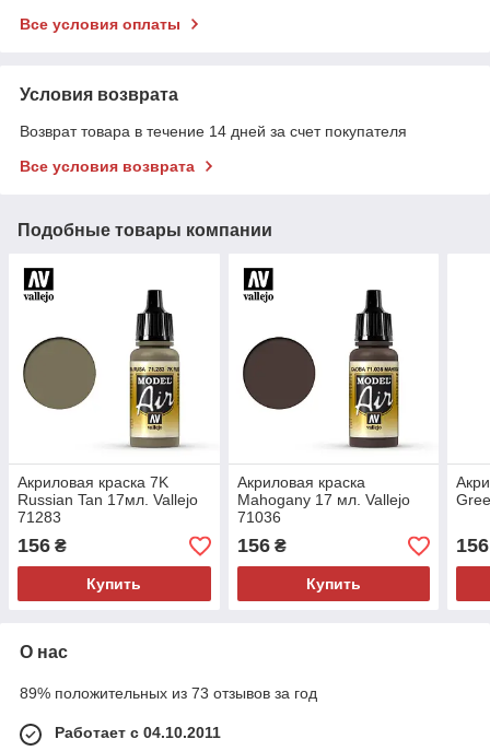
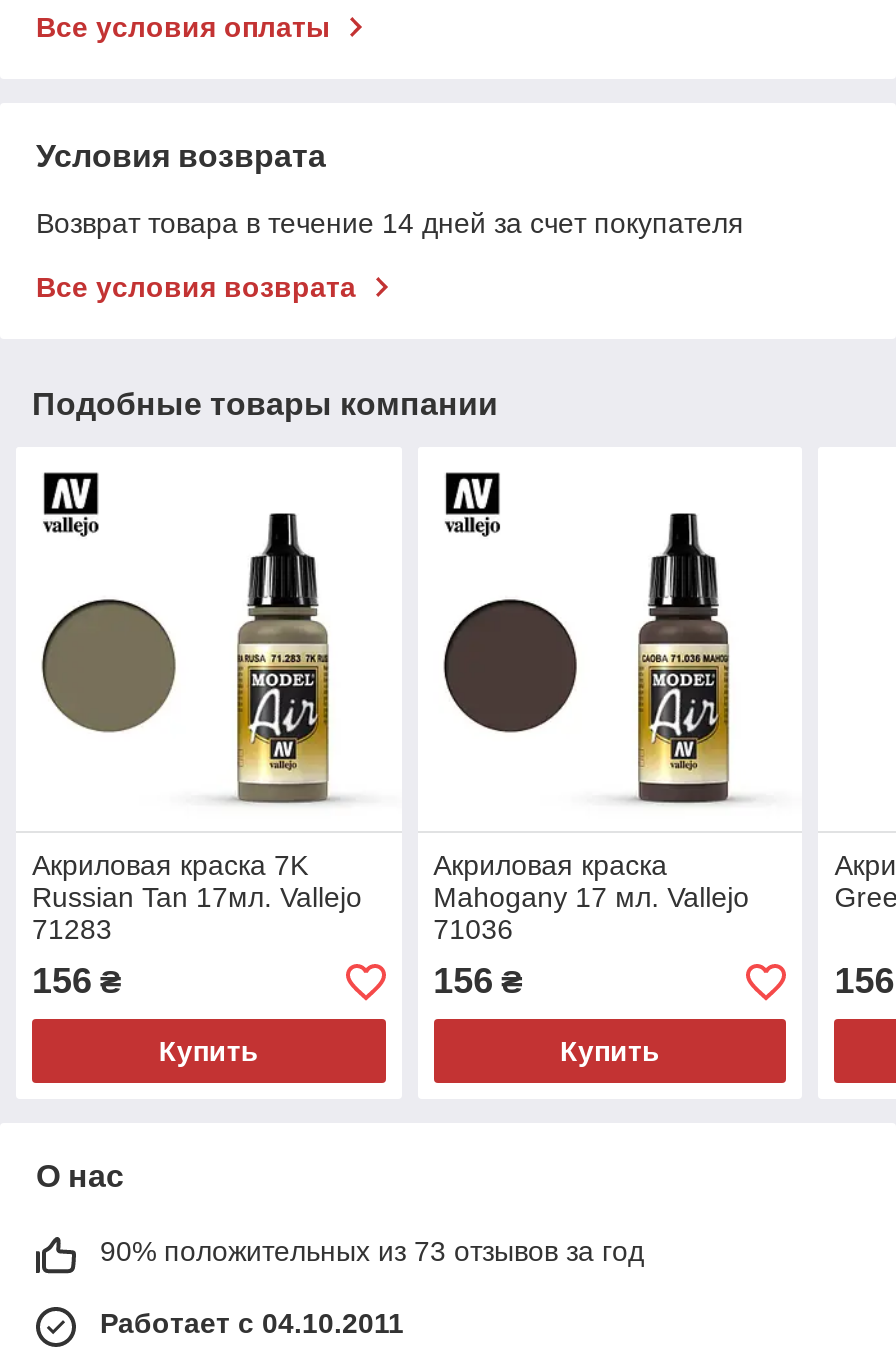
- 89% положительных из 73 отзывов за год
+ 90% положительных из 73 отзывов за год
